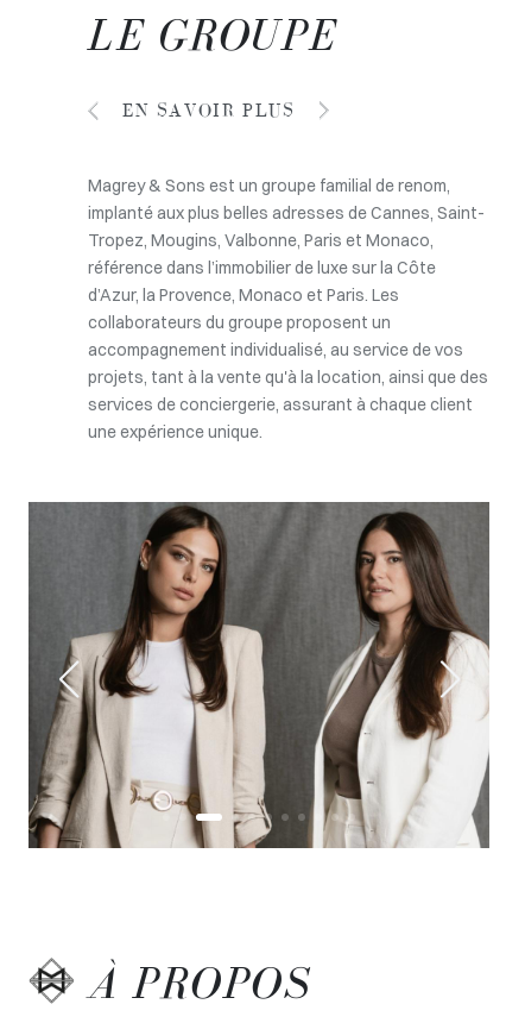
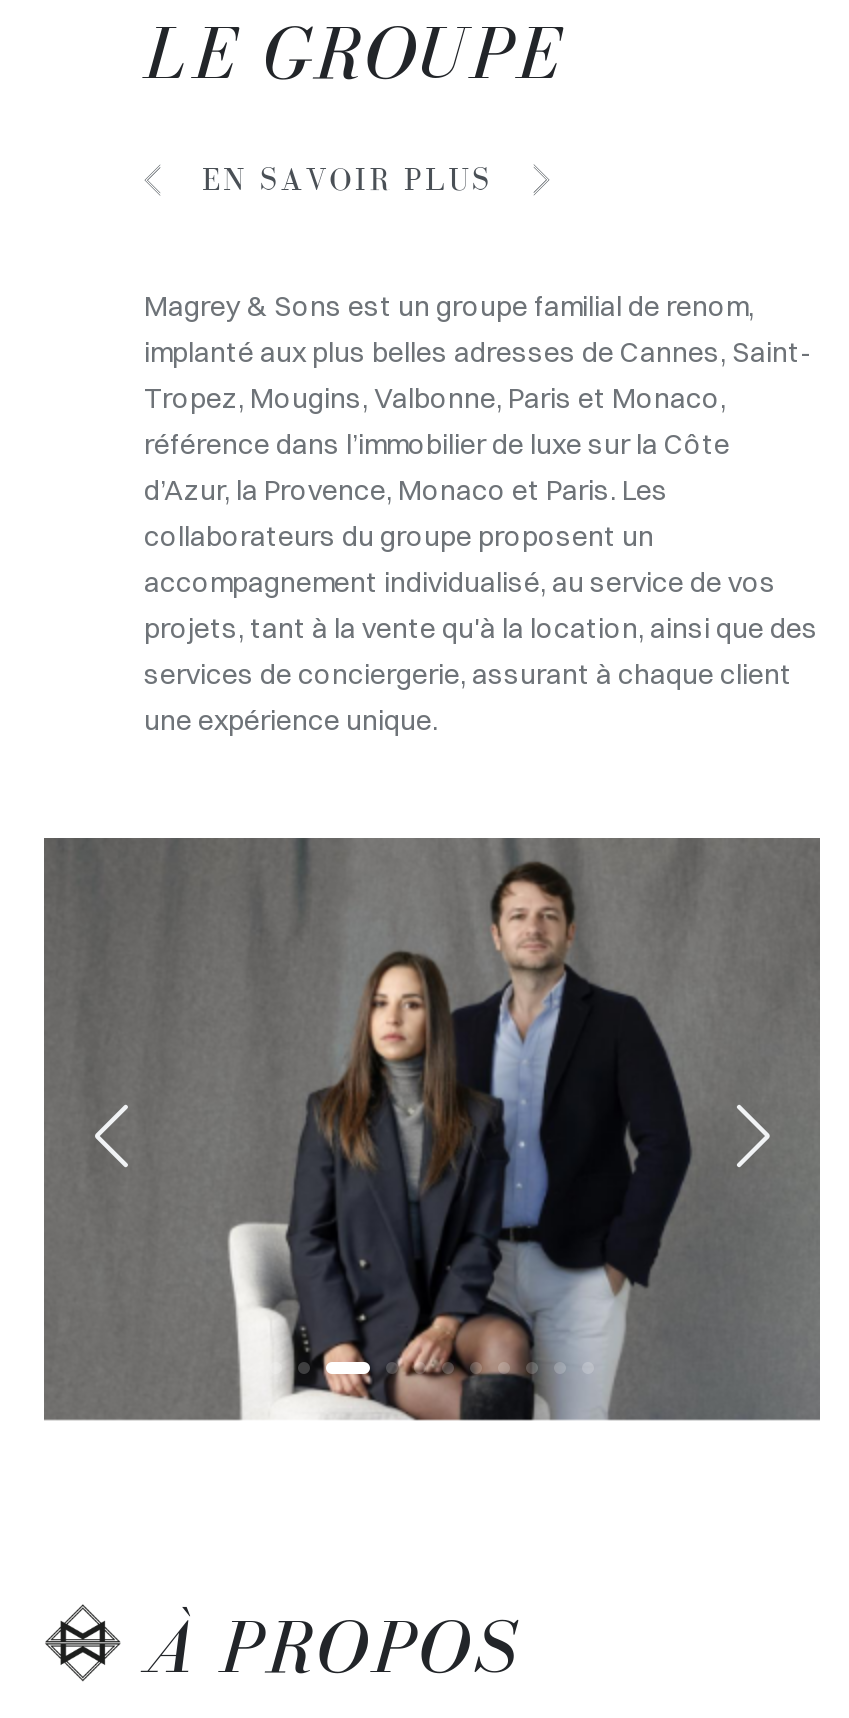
- [image]
+ [image]
